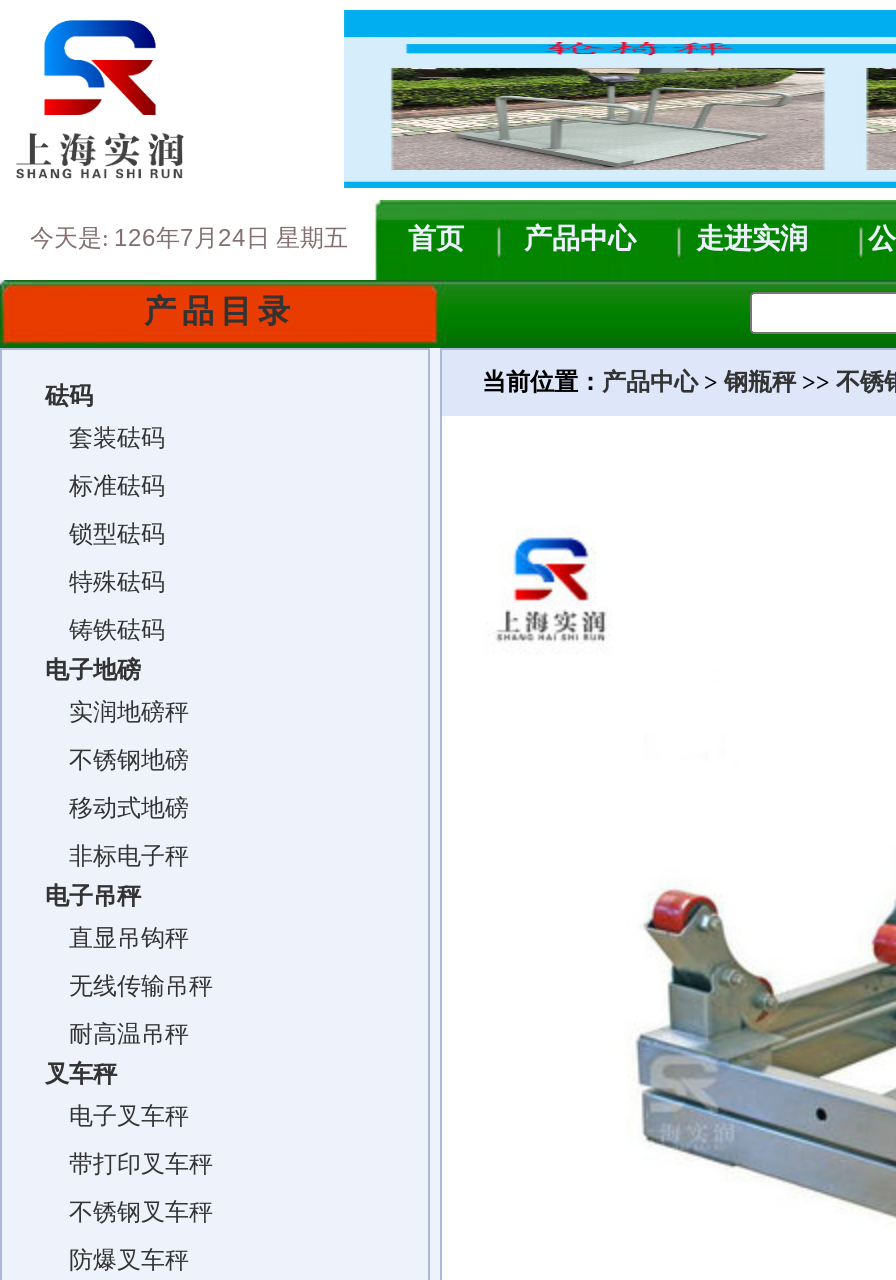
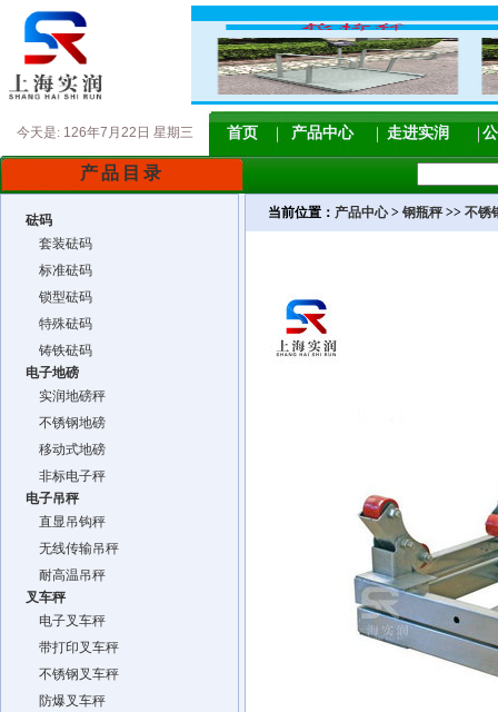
- 今天是: 126年7月24日 星期五
+ 今天是: 126年7月22日 星期三
